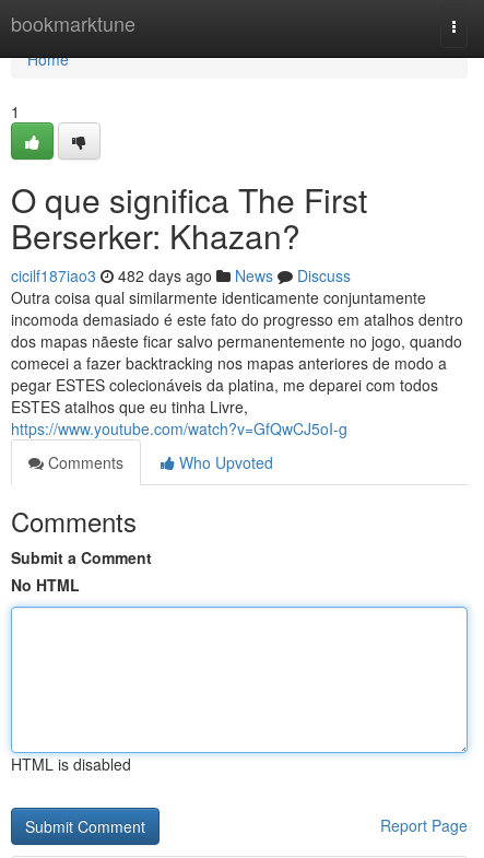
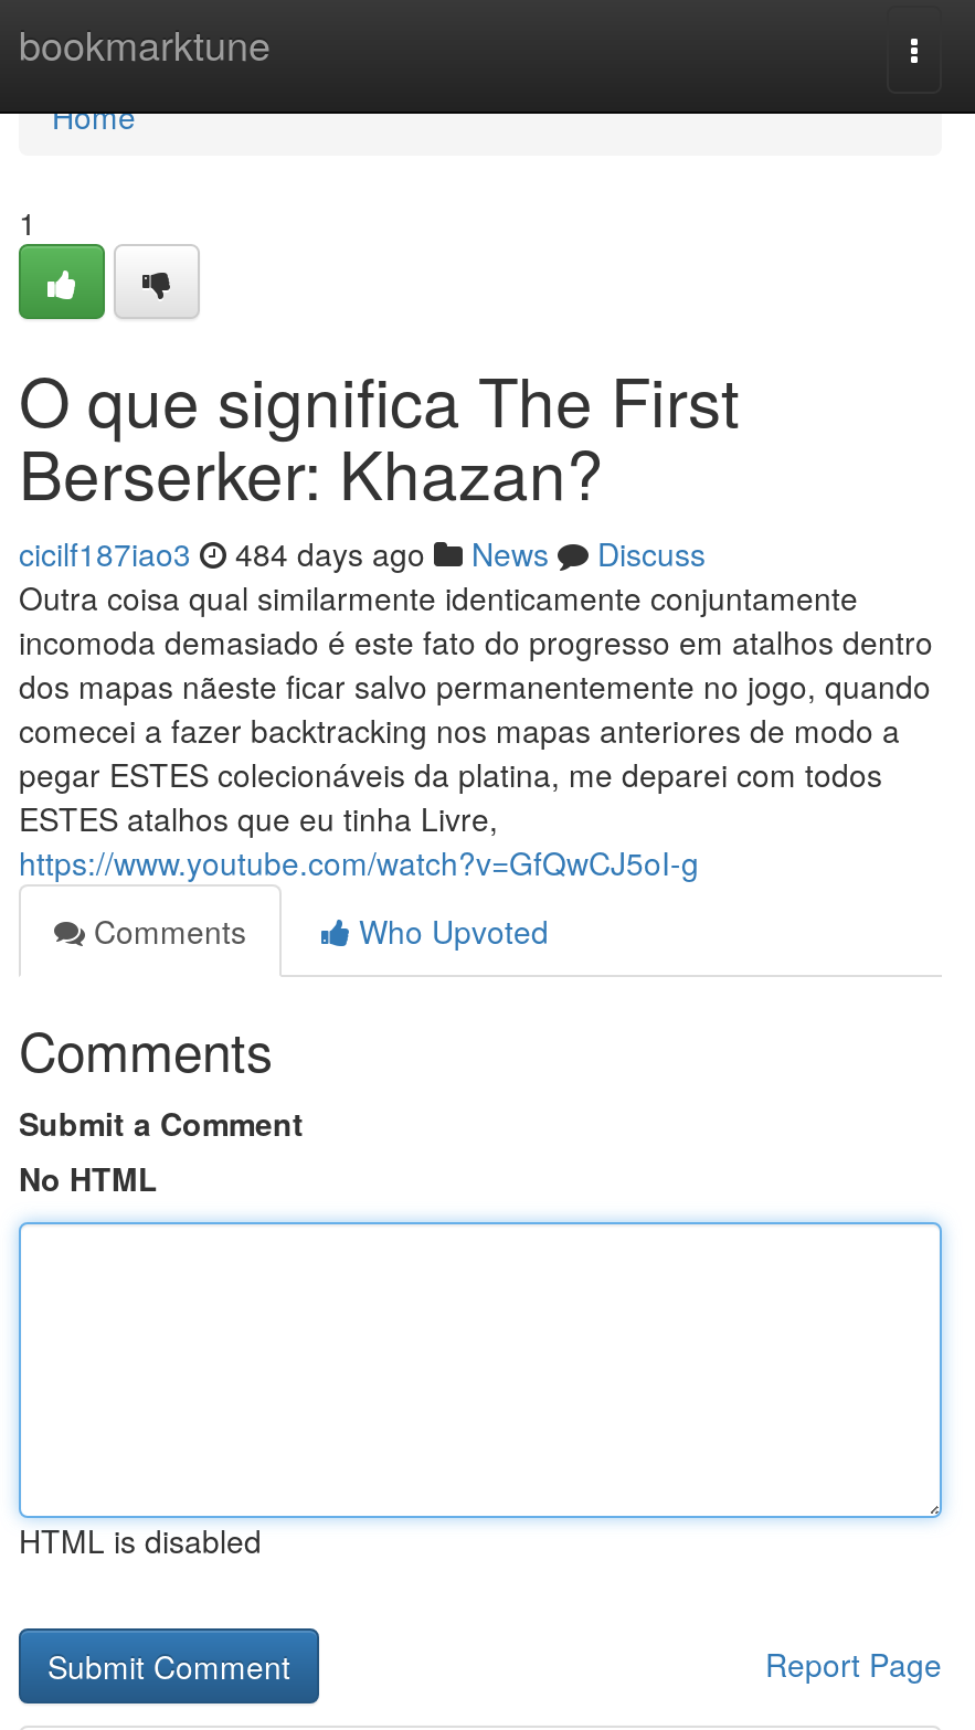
- cicilf187iao3 482 days ago News Discuss
+ cicilf187iao3 484 days ago News Discuss
